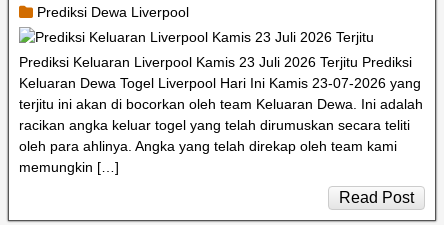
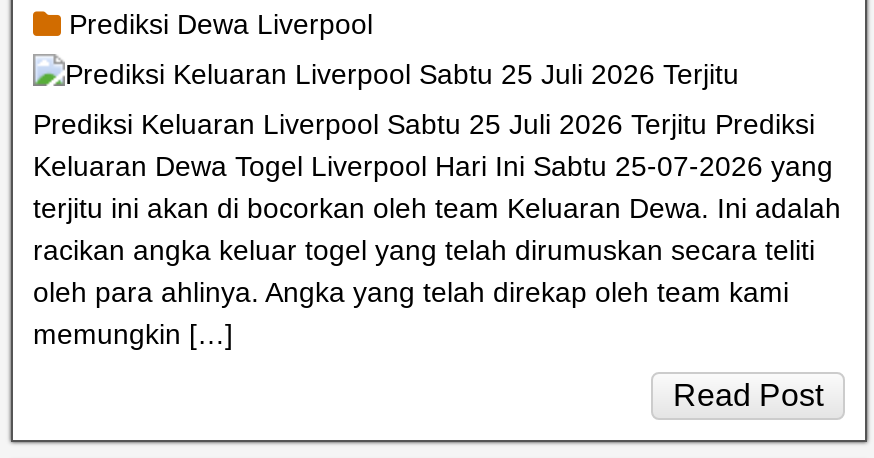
- Prediksi Keluaran Liverpool Kamis 23 Juli 2026 Terjitu Prediksi
+ Prediksi Keluaran Liverpool Sabtu 25 Juli 2026 Terjitu Prediksi

- Keluaran Dewa Togel Liverpool Hari Ini Kamis 23-07-2026 yang
+ Keluaran Dewa Togel Liverpool Hari Ini Sabtu 25-07-2026 yang
